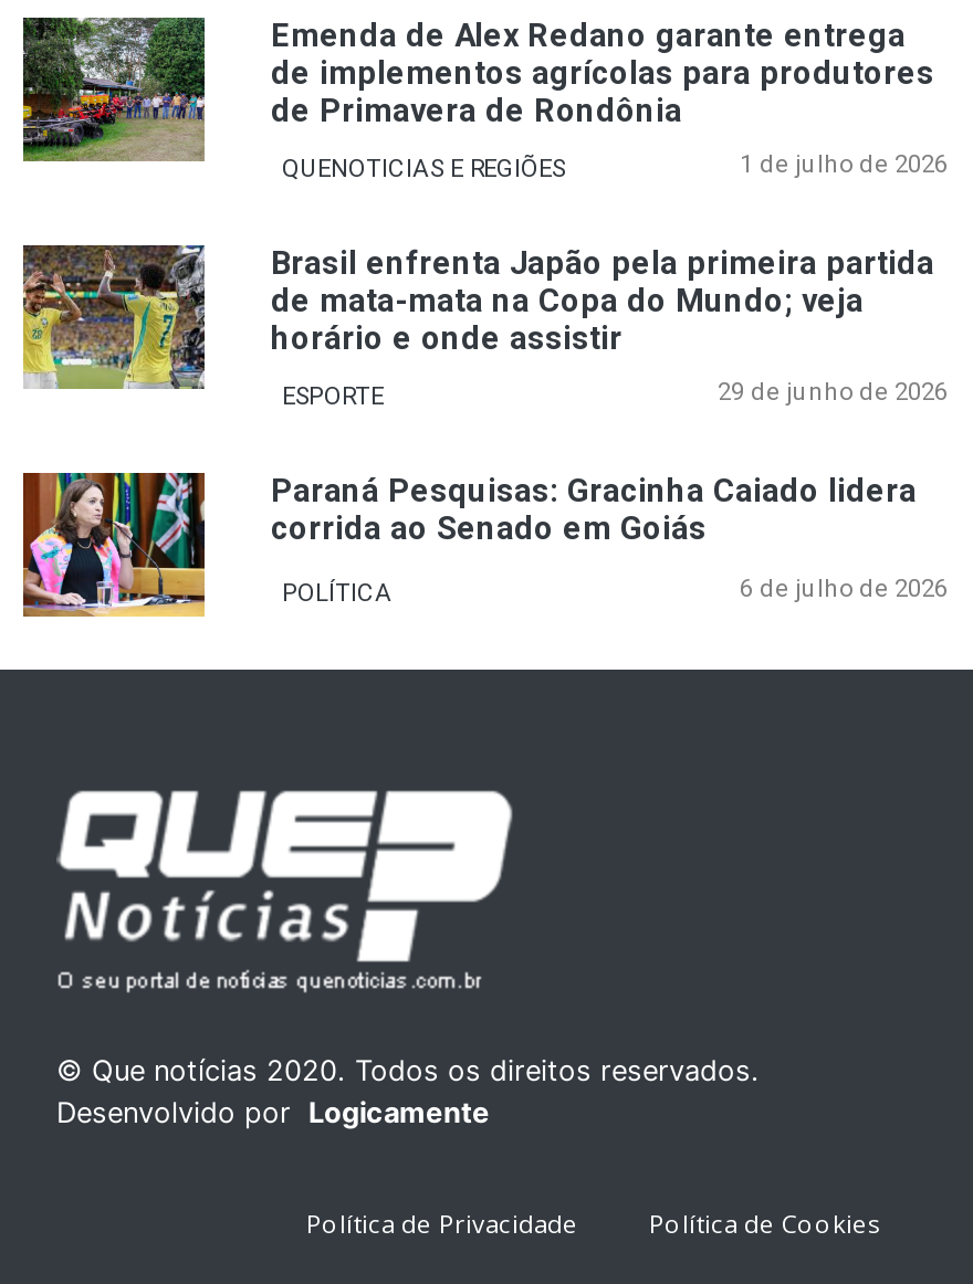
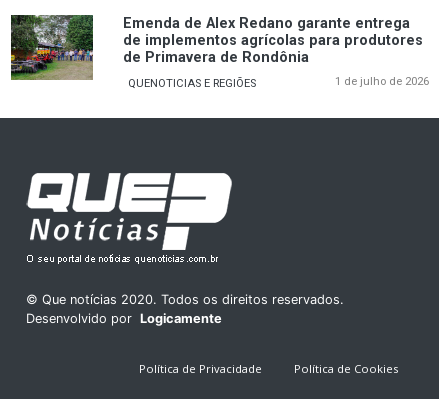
- [image]
- Brasil enfrenta Japão pela primeira partida
- de mata-mata na Copa do Mundo; veja
- horário e onde assistir
- ESPORTE
- 29 de junho de 2026
- Paraná Pesquisas: Gracinha Caiado lidera
- corrida ao Senado em Goiás
- POLÍTICA
- 6 de julho de 2026

- [image]
